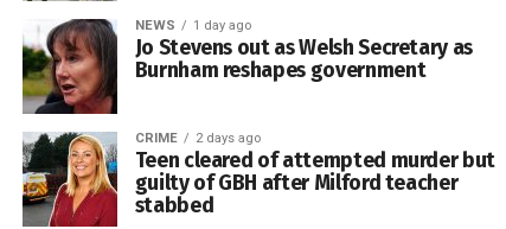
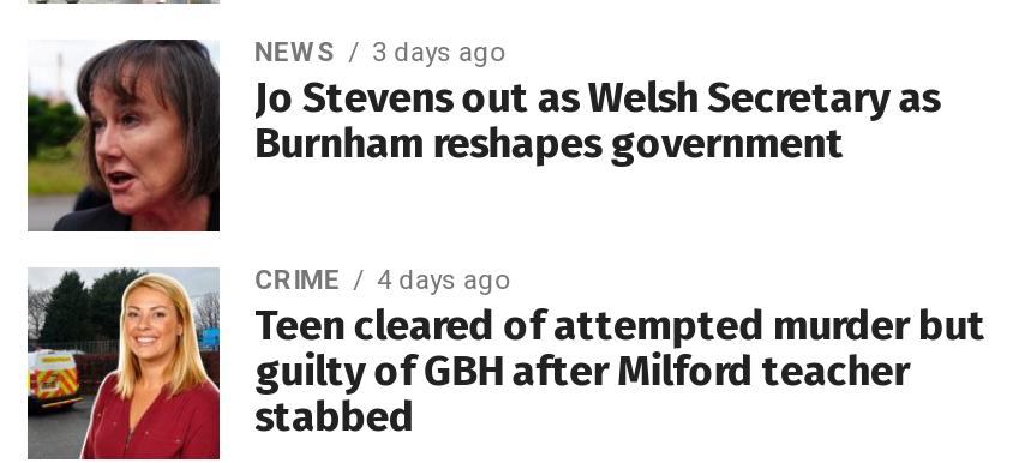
- NEWS 1 day ago
+ NEWS 3 days ago

- CRIME 2 days ago
+ CRIME 4 days ago
